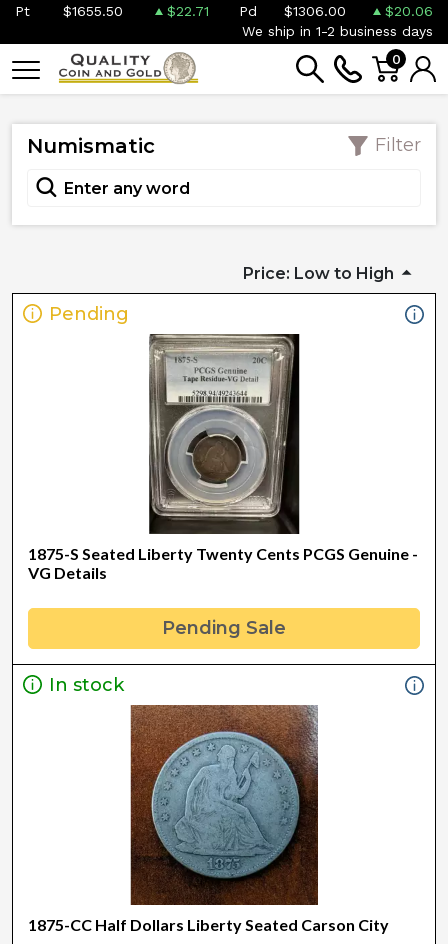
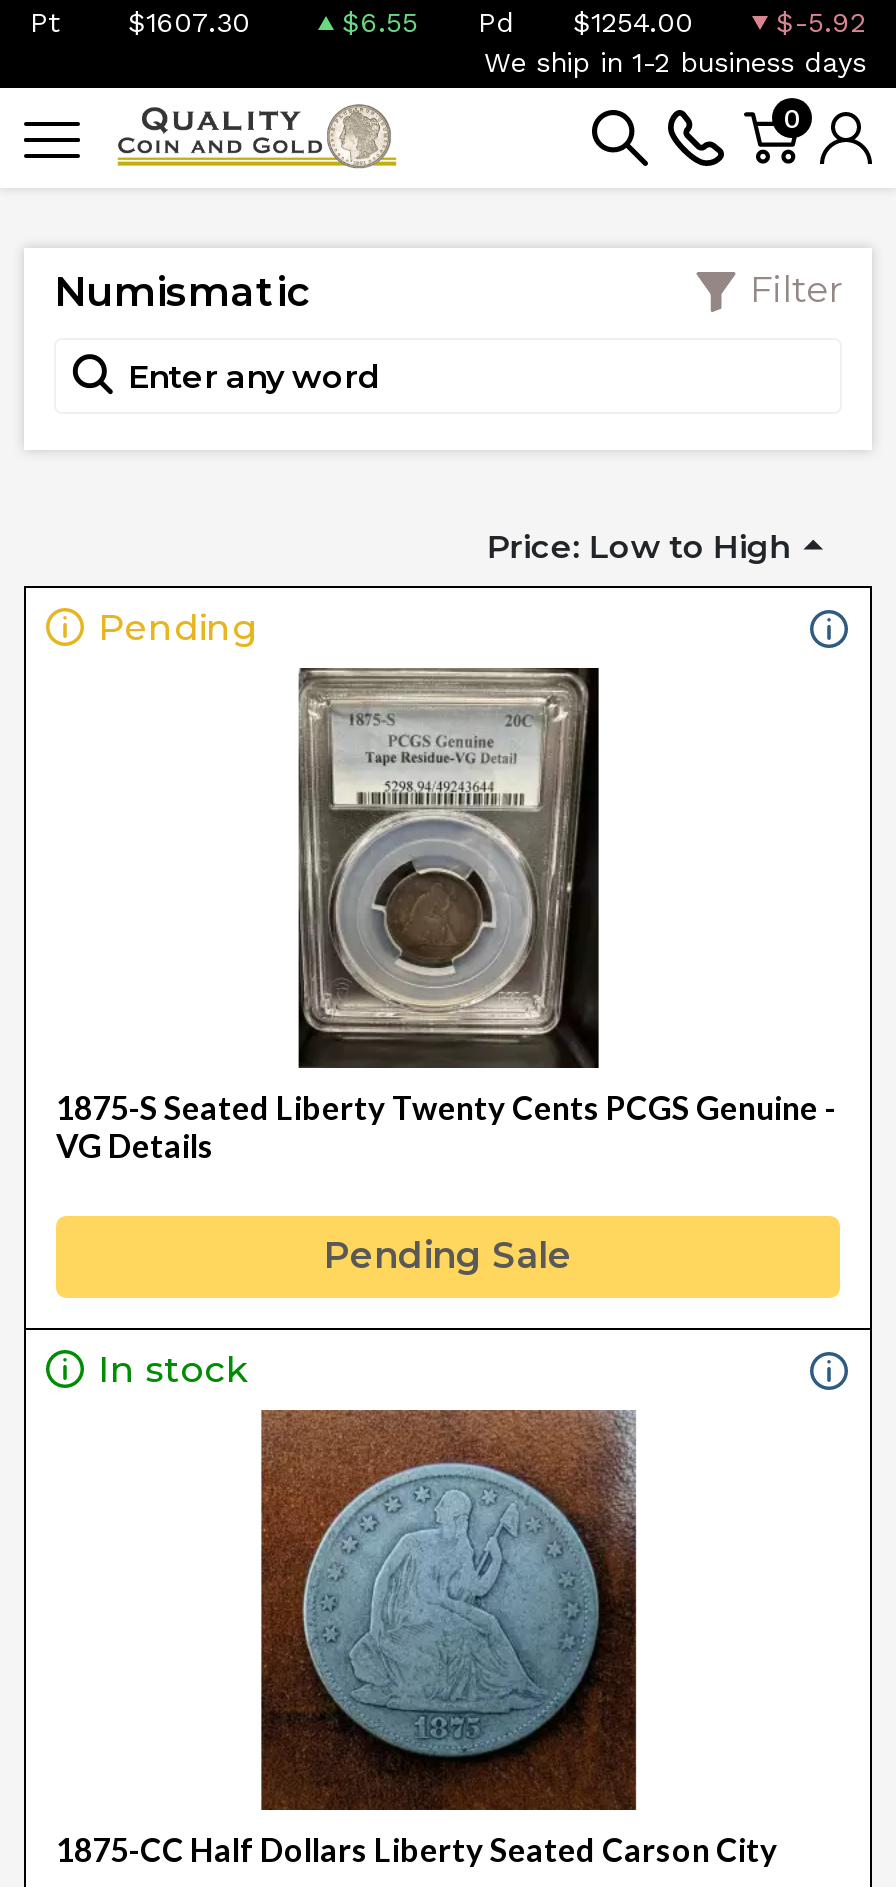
- $1655.50
+ $1607.30

- $22.71
+ $6.55

- $1306.00
+ $1254.00

- $20.06
+ $-5.92
